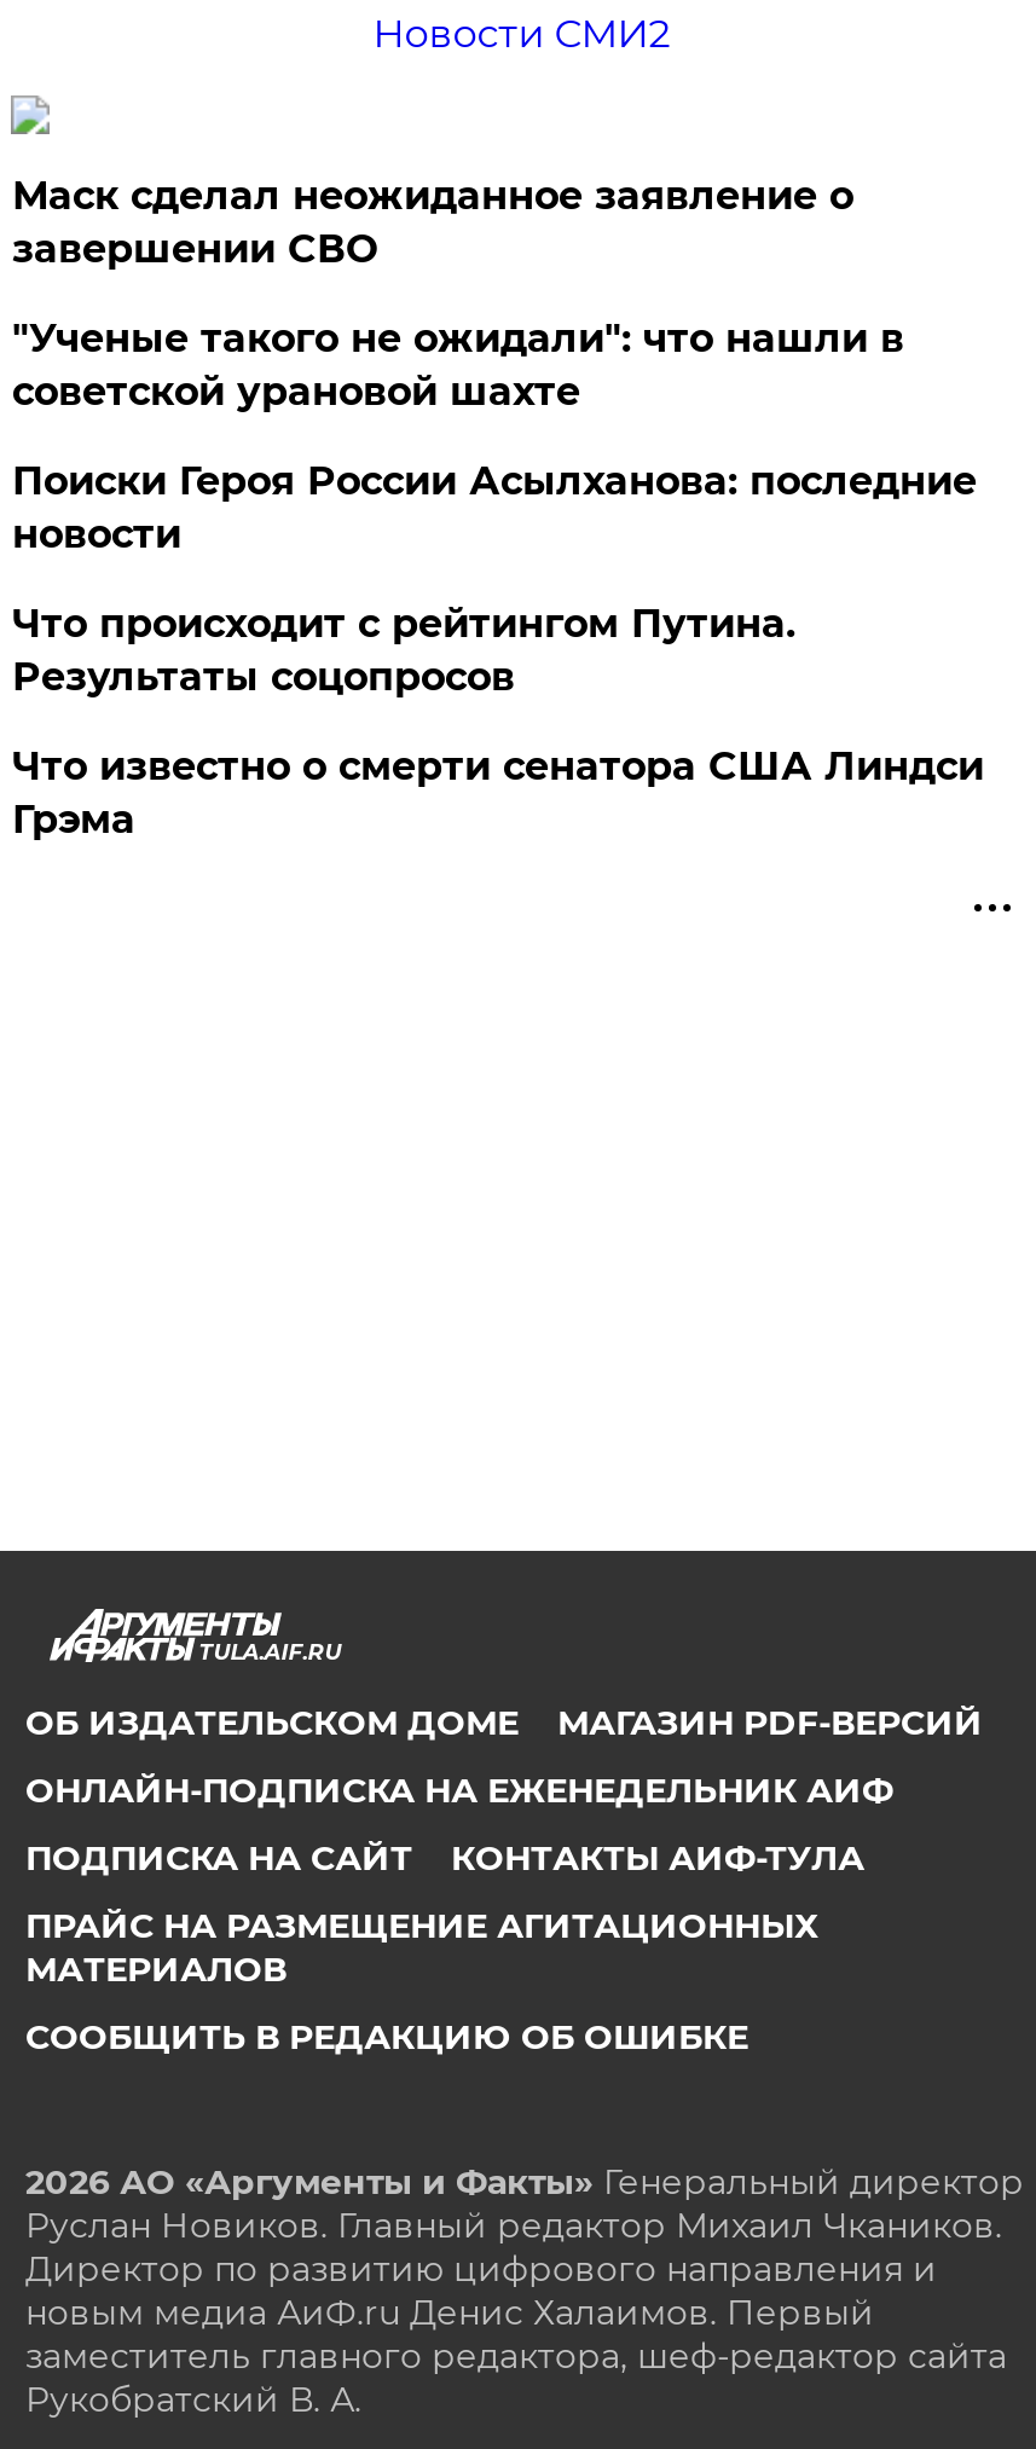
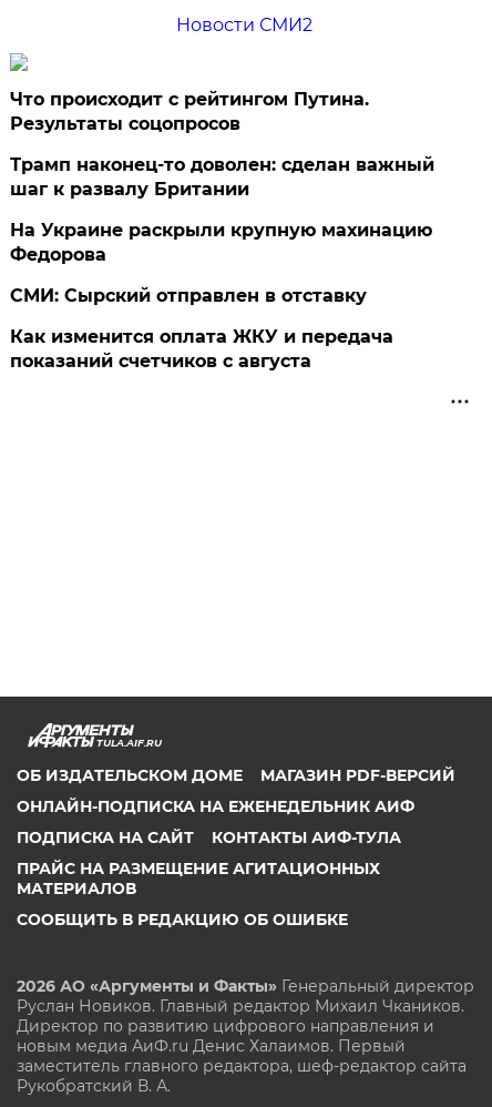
- Маск сделал неожиданное заявление о
- завершении СВО
- "Ученые такого не ожидали": что нашли в
- советской урановой шахте
- Поиски Героя России Асылханова: последние
- новости

moved up: Что происходит с рейтингом Путина. | Результаты соцопросов

- Что известно о смерти сенатора США Линдси
- Грэма
+ Трамп наконец-то доволен: сделан важный
+ шаг к развалу Британии
+ На Украине раскрыли крупную махинацию
+ Федорова
+ СМИ: Сырский отправлен в отставку
+ Как изменится оплата ЖКУ и передача
+ показаний счетчиков с августа
